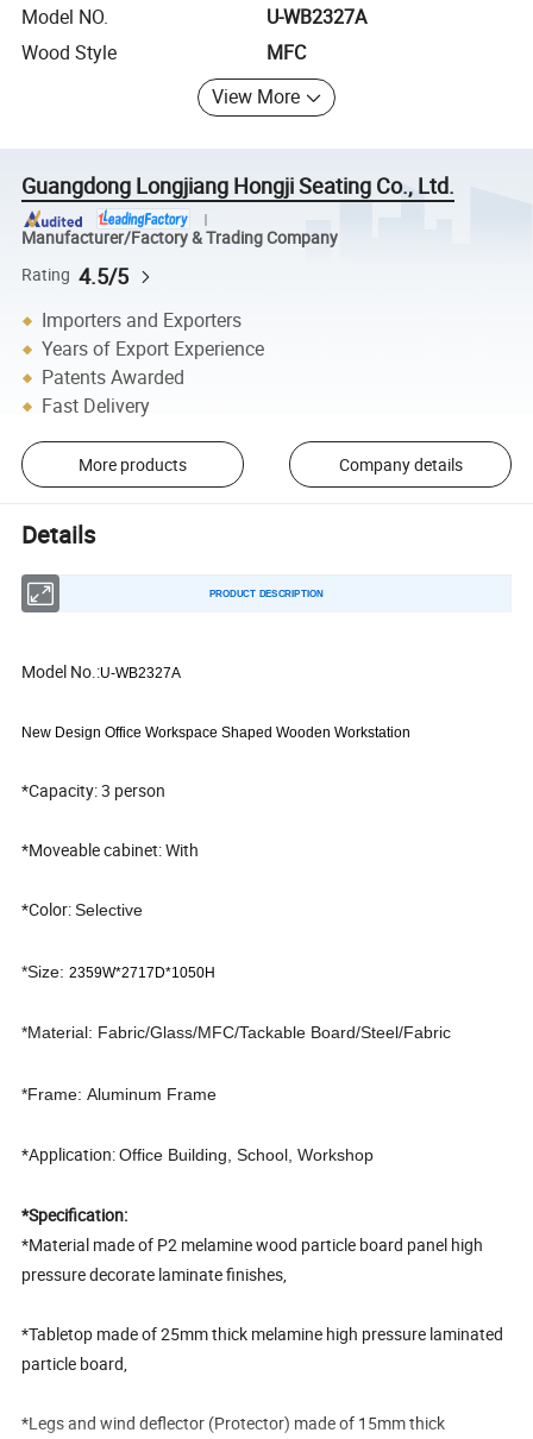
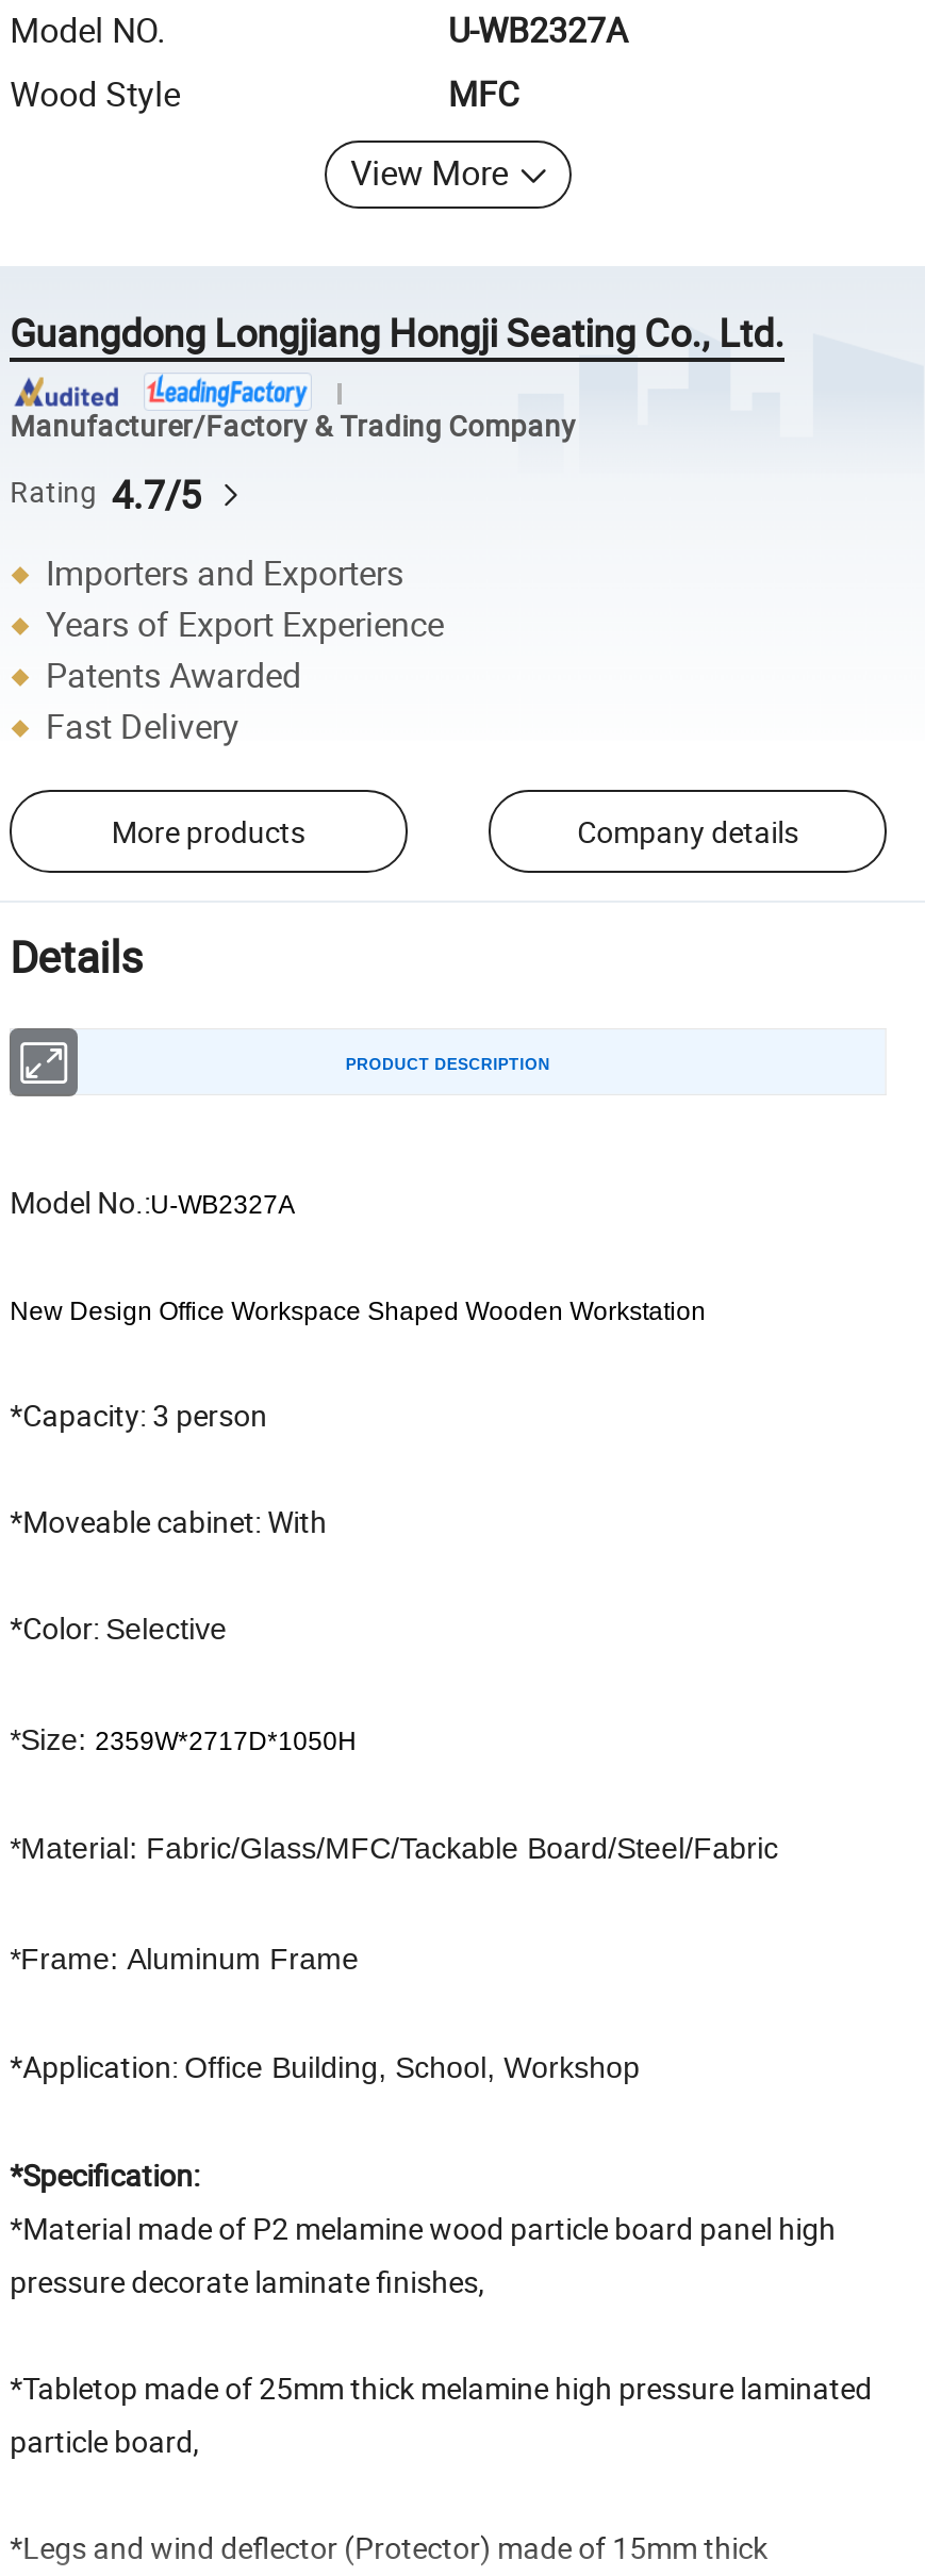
- Rating 4.5/5
+ Rating 4.7/5
